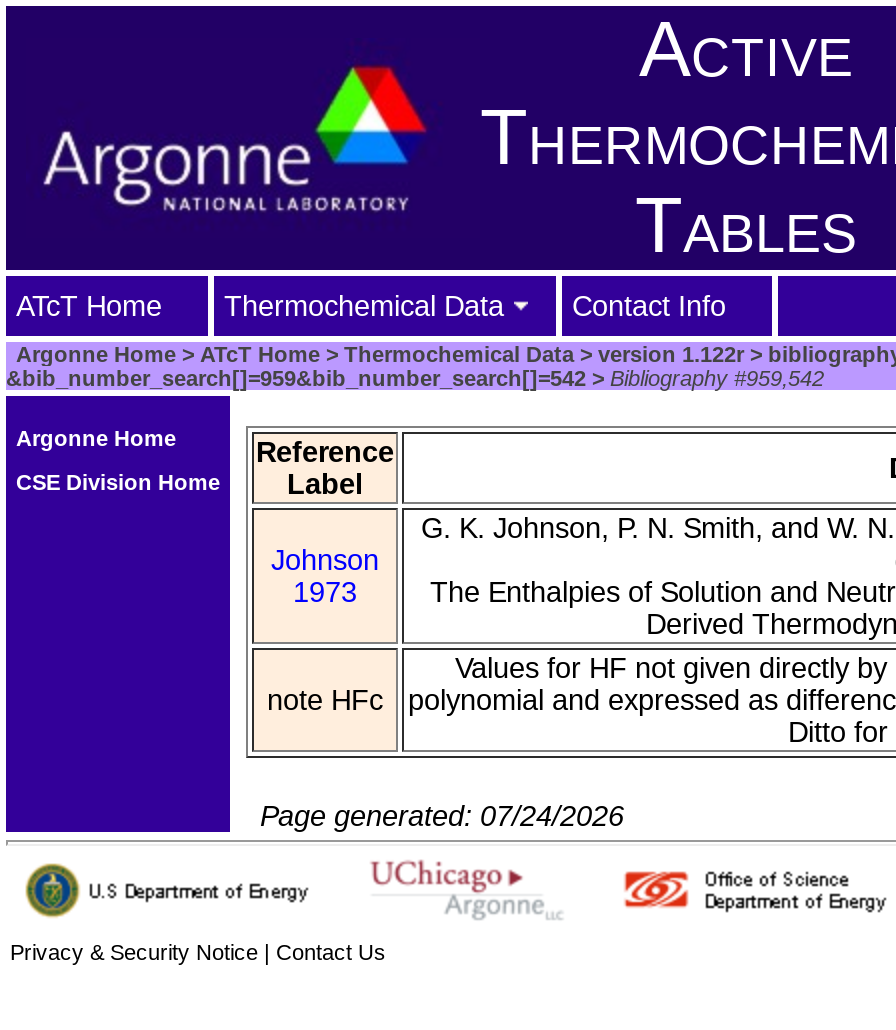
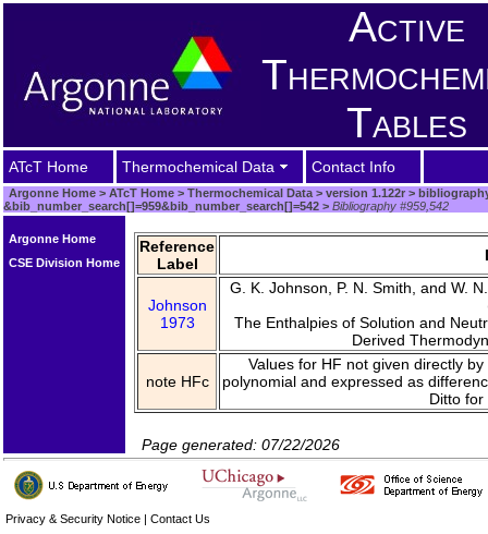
- Page generated: 07/24/2026
+ Page generated: 07/22/2026
